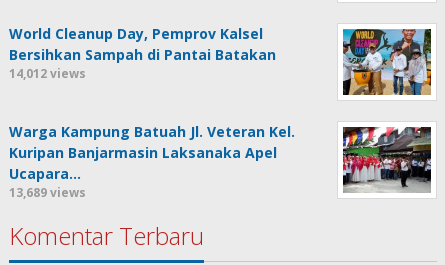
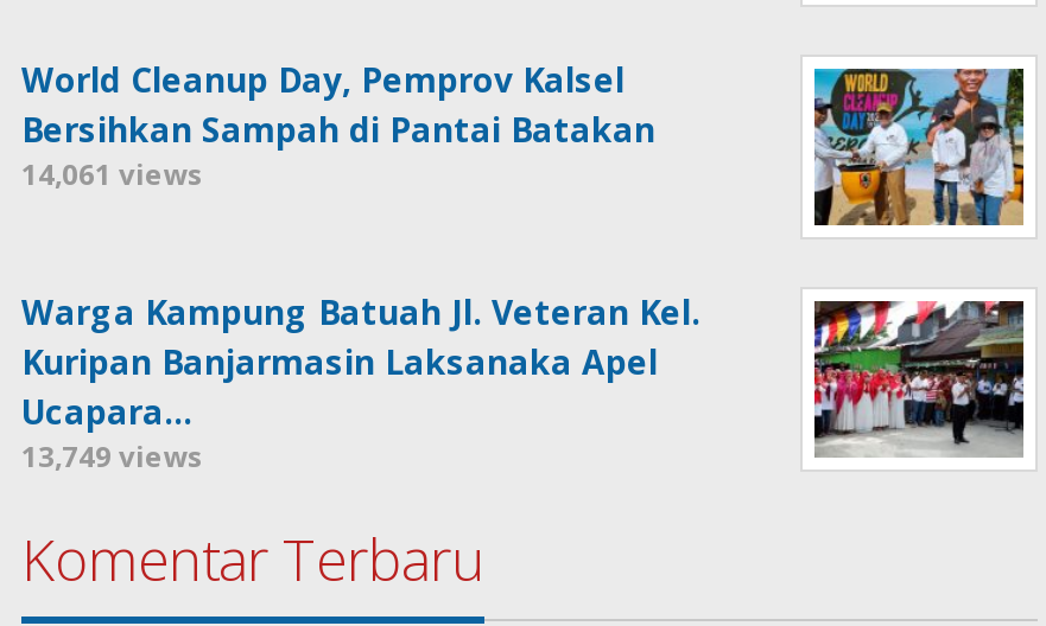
- 14,012 views
+ 14,061 views

- 13,689 views
+ 13,749 views
